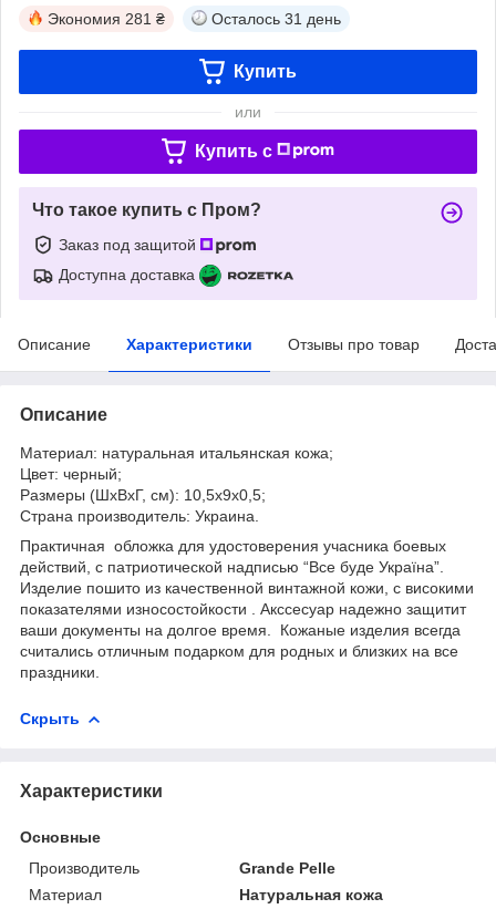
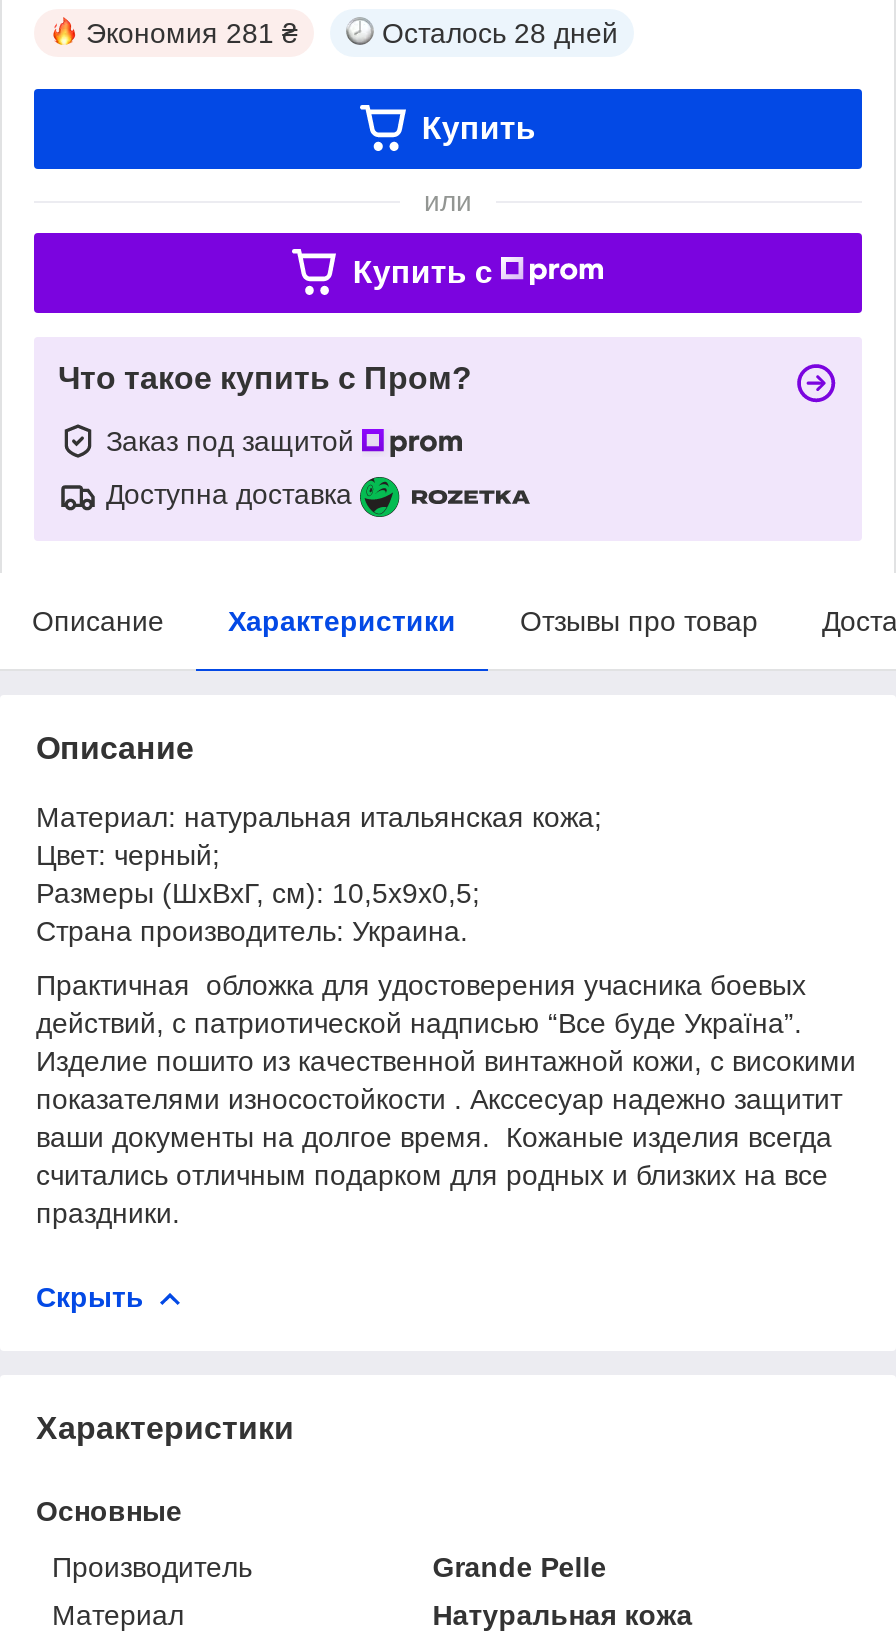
- Осталось 31 день
+ Осталось 28 дней
